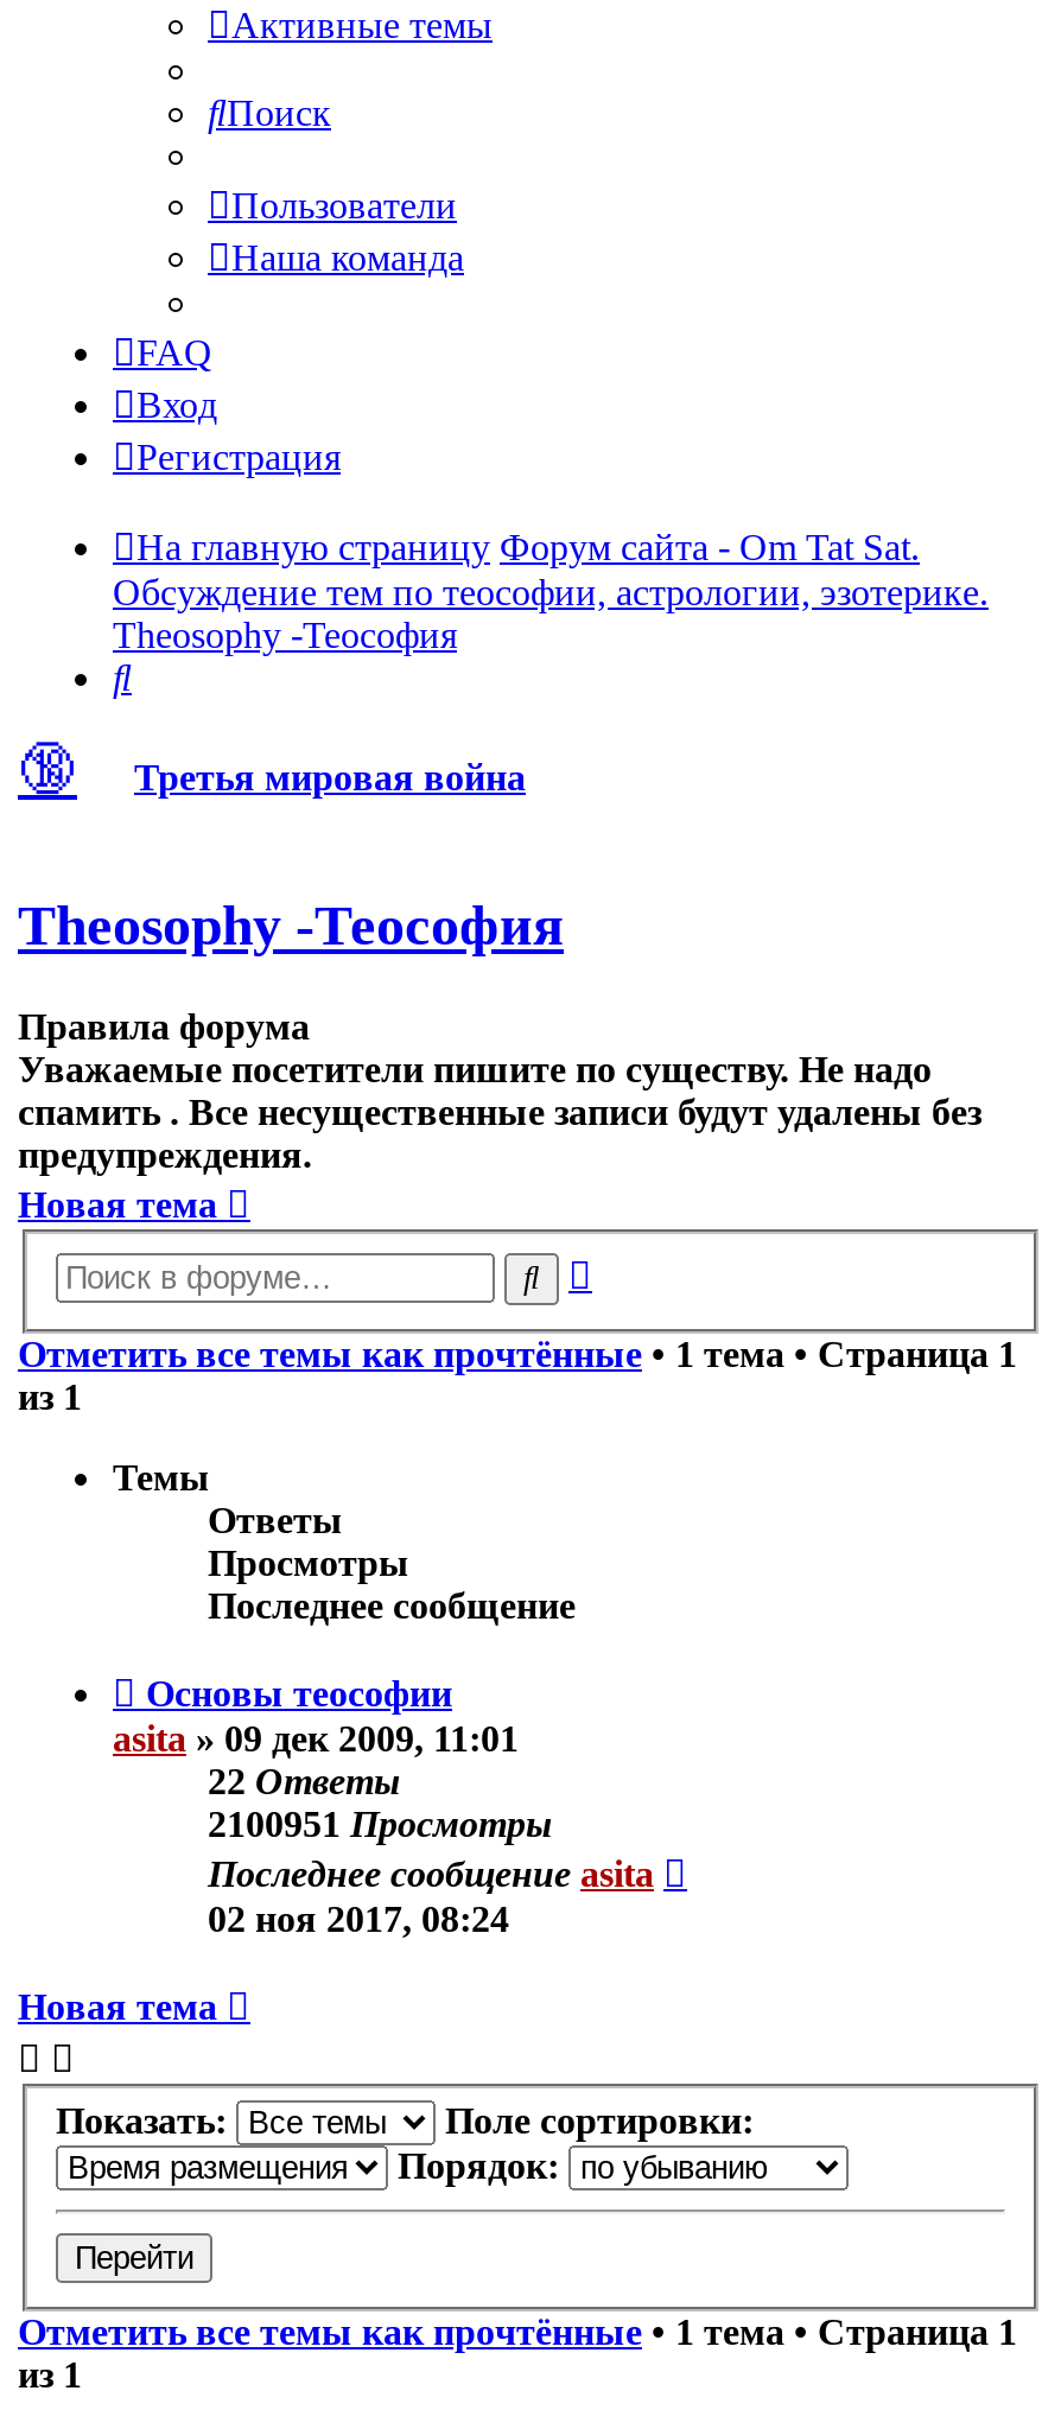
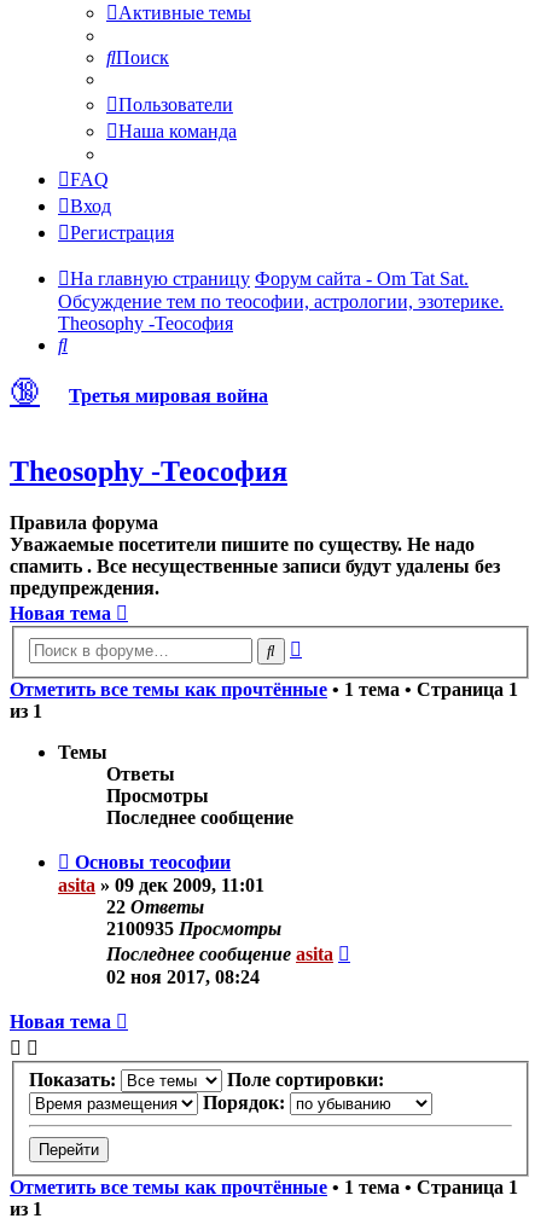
- 2100951 Просмотры
+ 2100935 Просмотры
